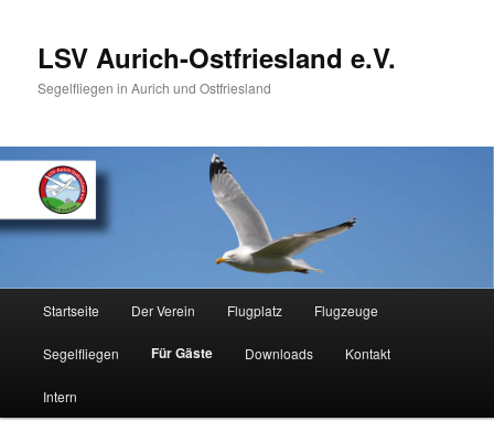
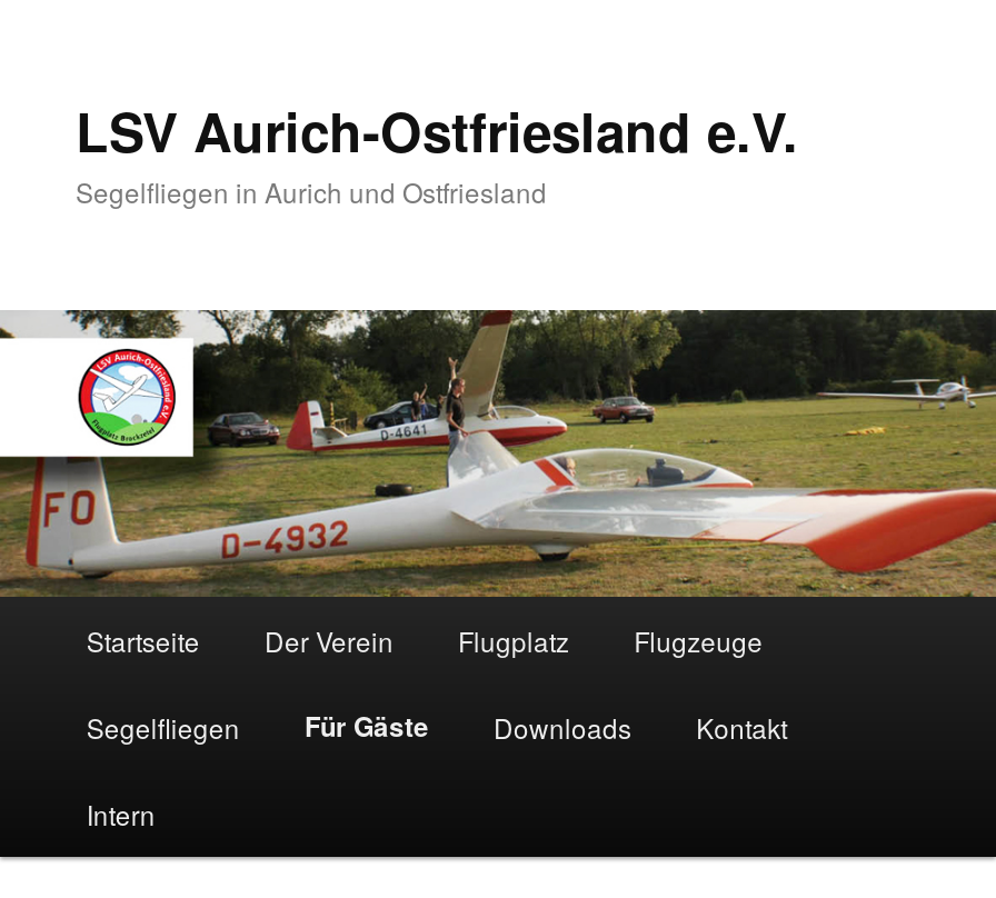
- [image]
+ [image]
